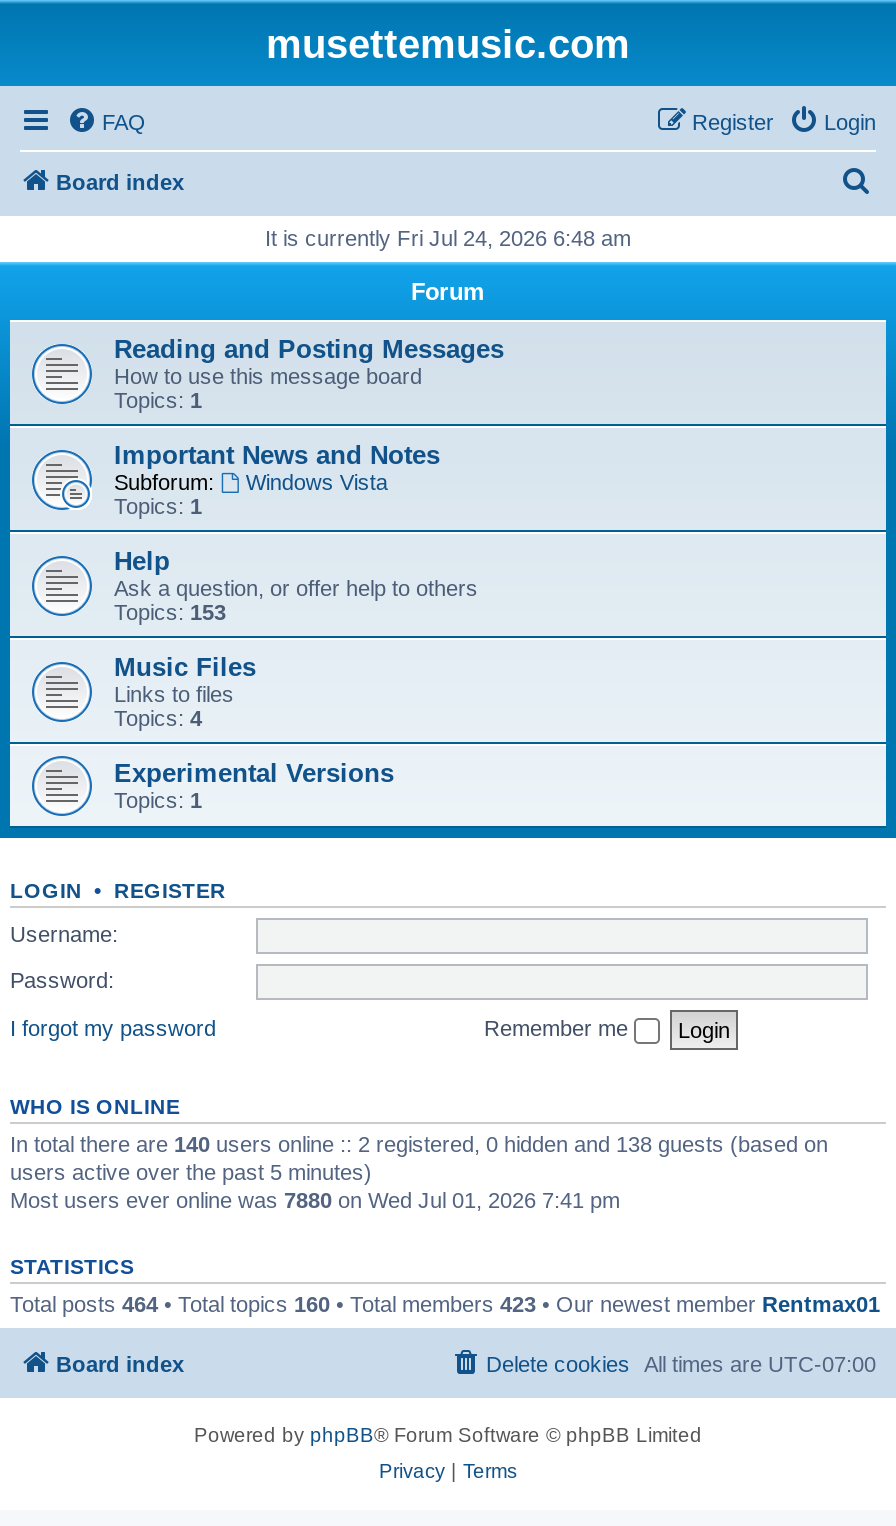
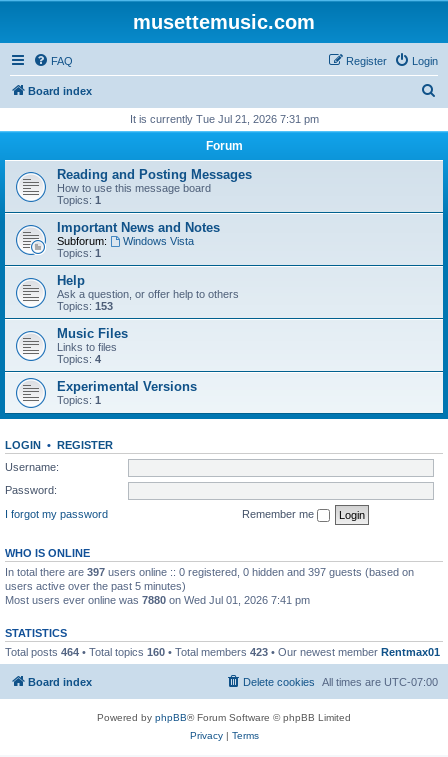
- It is currently Fri Jul 24, 2026 6:48 am
+ It is currently Tue Jul 21, 2026 7:31 pm

- In total there are 140 users online :: 2 registered, 0 hidden and 138 guests (based on
+ In total there are 397 users online :: 0 registered, 0 hidden and 397 guests (based on
